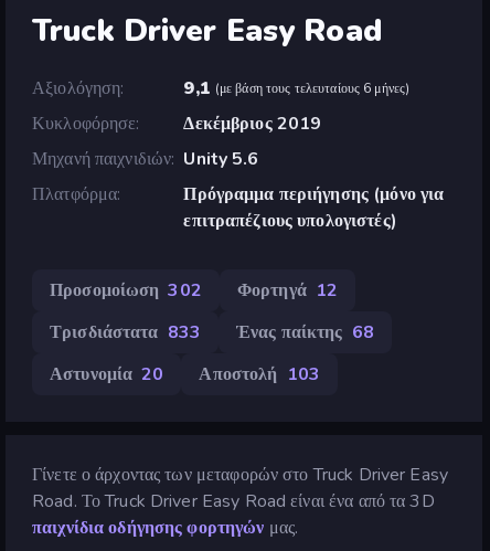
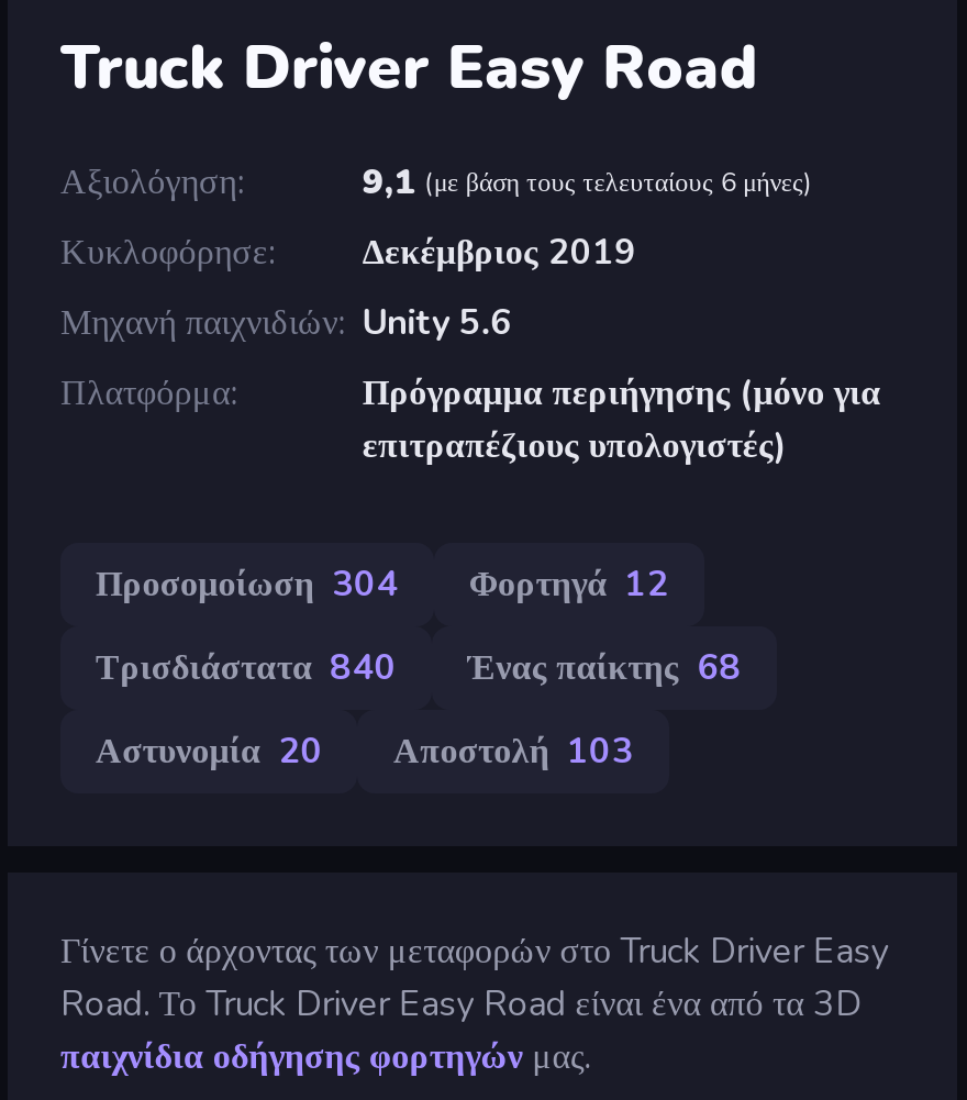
- Προσομοίωση 302 Φορτηγά 12
+ Προσομοίωση 304 Φορτηγά 12

- Τρισδιάστατα 833
+ Τρισδιάστατα 840
